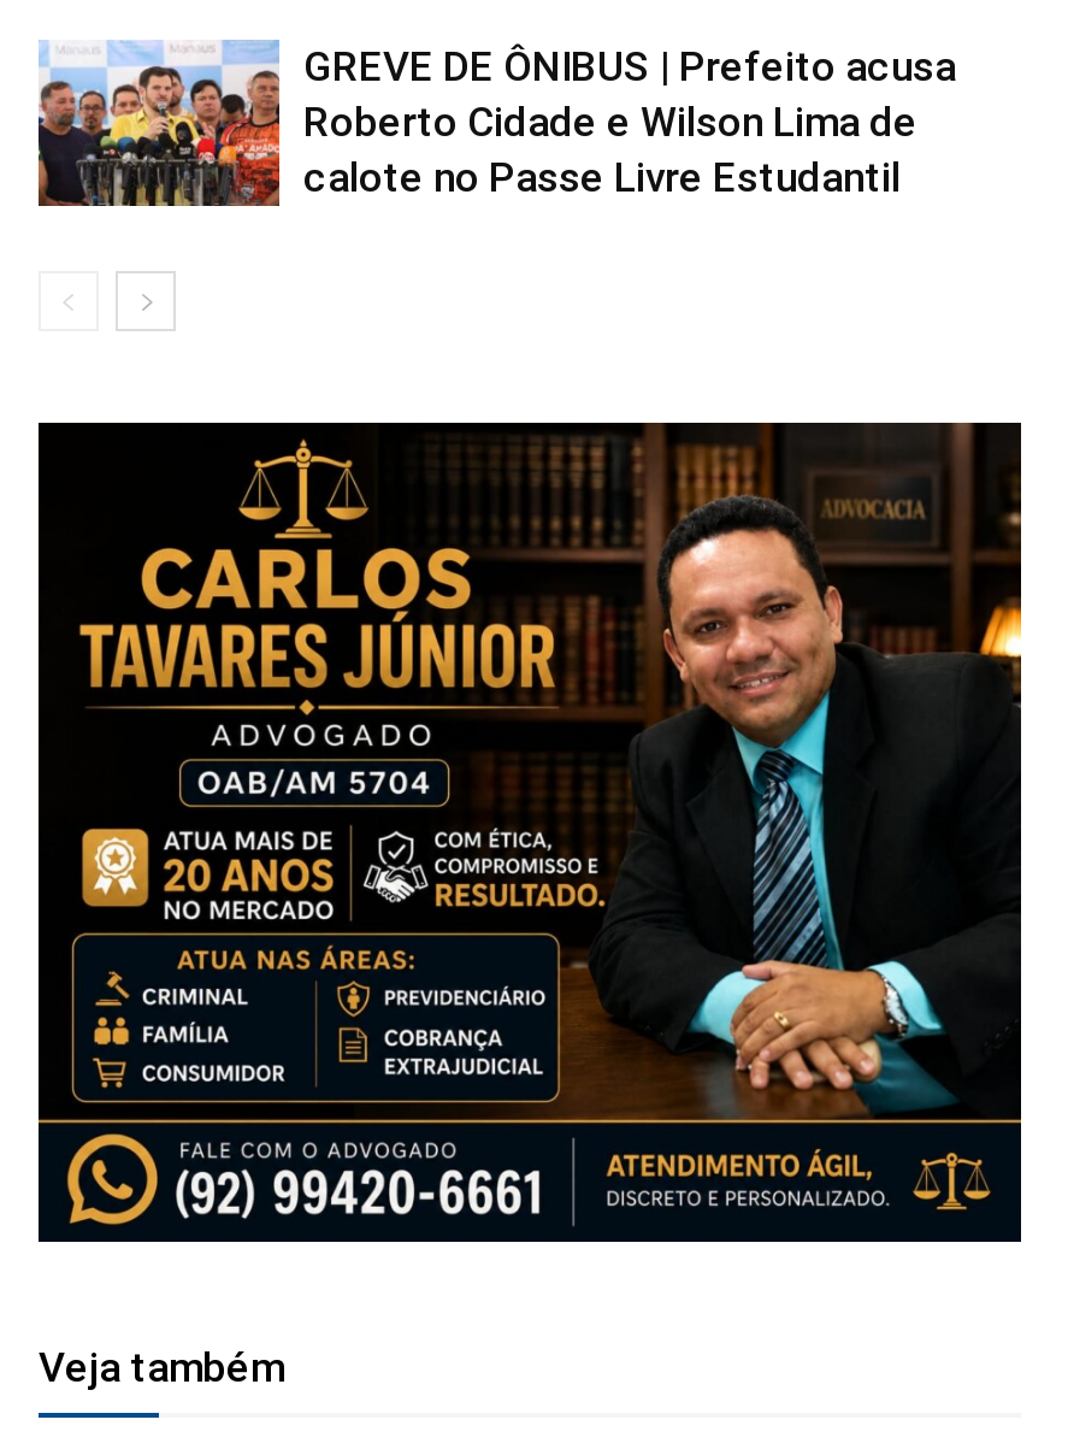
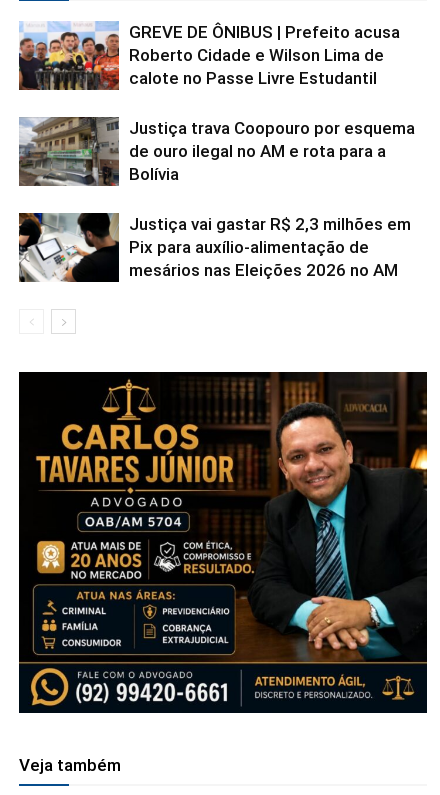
+ [image]
+ Justiça trava Coopouro por esquema
+ de ouro ilegal no AM e rota para a
+ Bolívia
+ Justiça vai gastar R$ 2,3 milhões em
+ Pix para auxílio-alimentação de
+ mesários nas Eleições 2026 no AM

+ [image]
